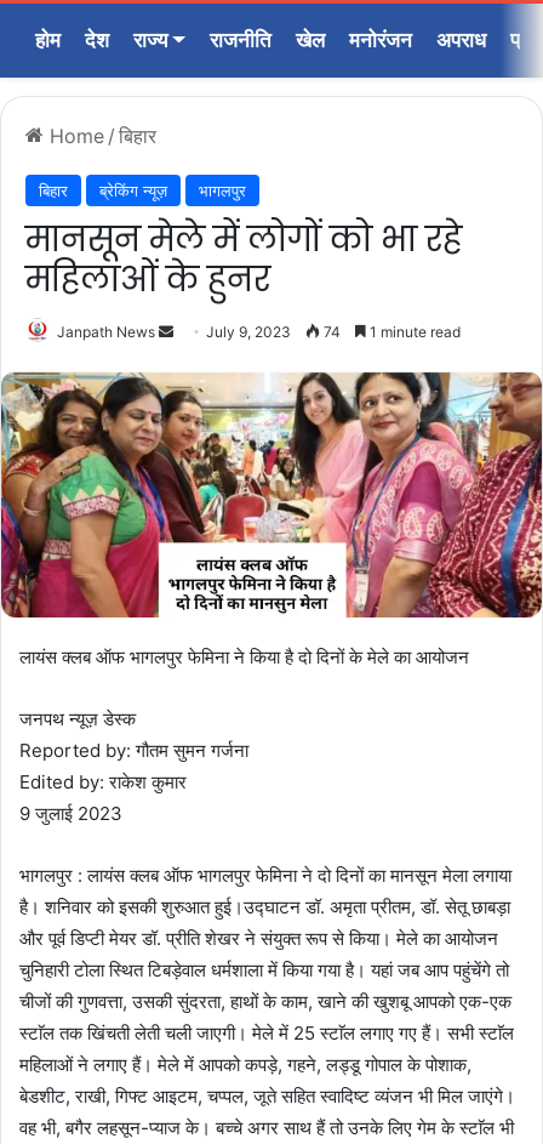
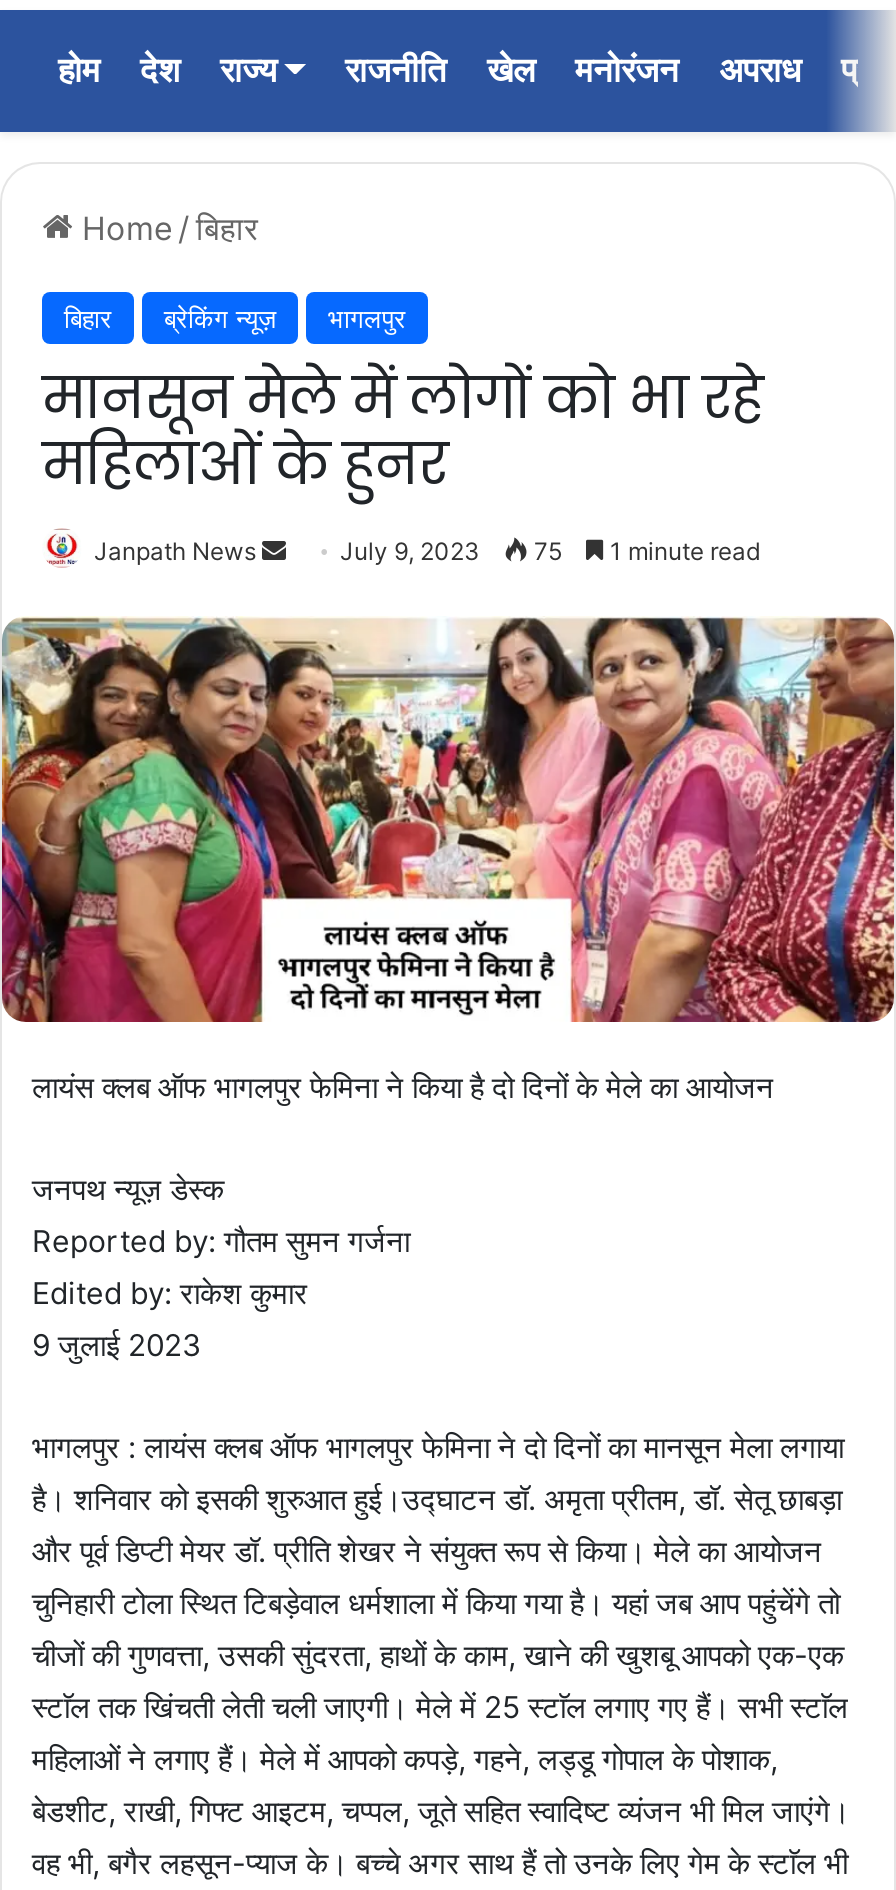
- 74
+ 75
